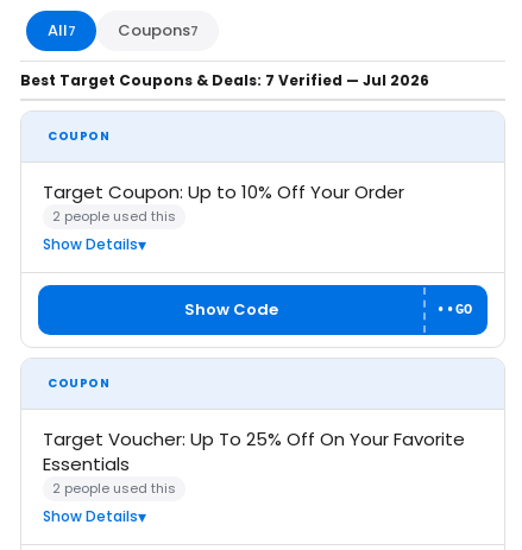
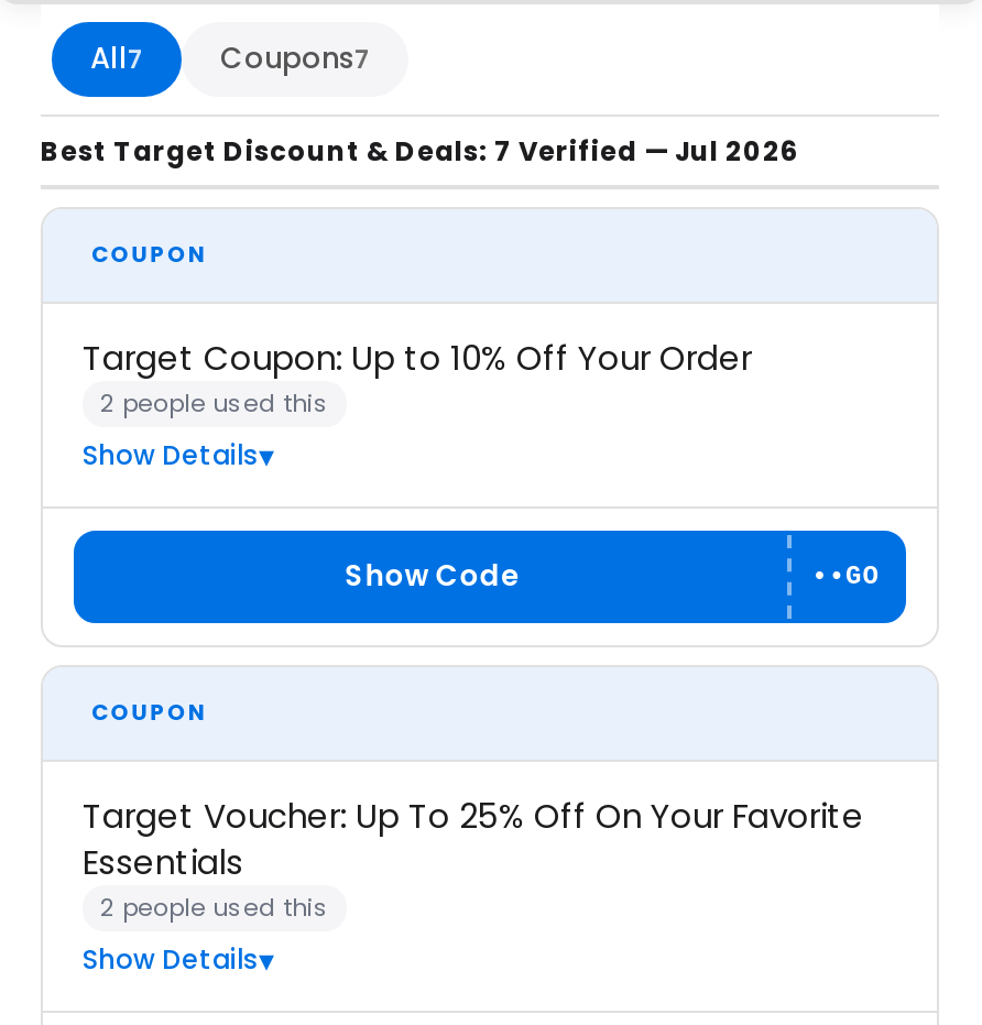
- Best Target Coupons & Deals: 7 Verified — Jul 2026
+ Best Target Discount & Deals: 7 Verified — Jul 2026
